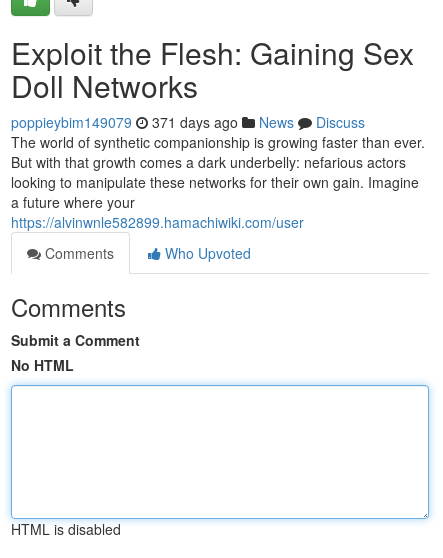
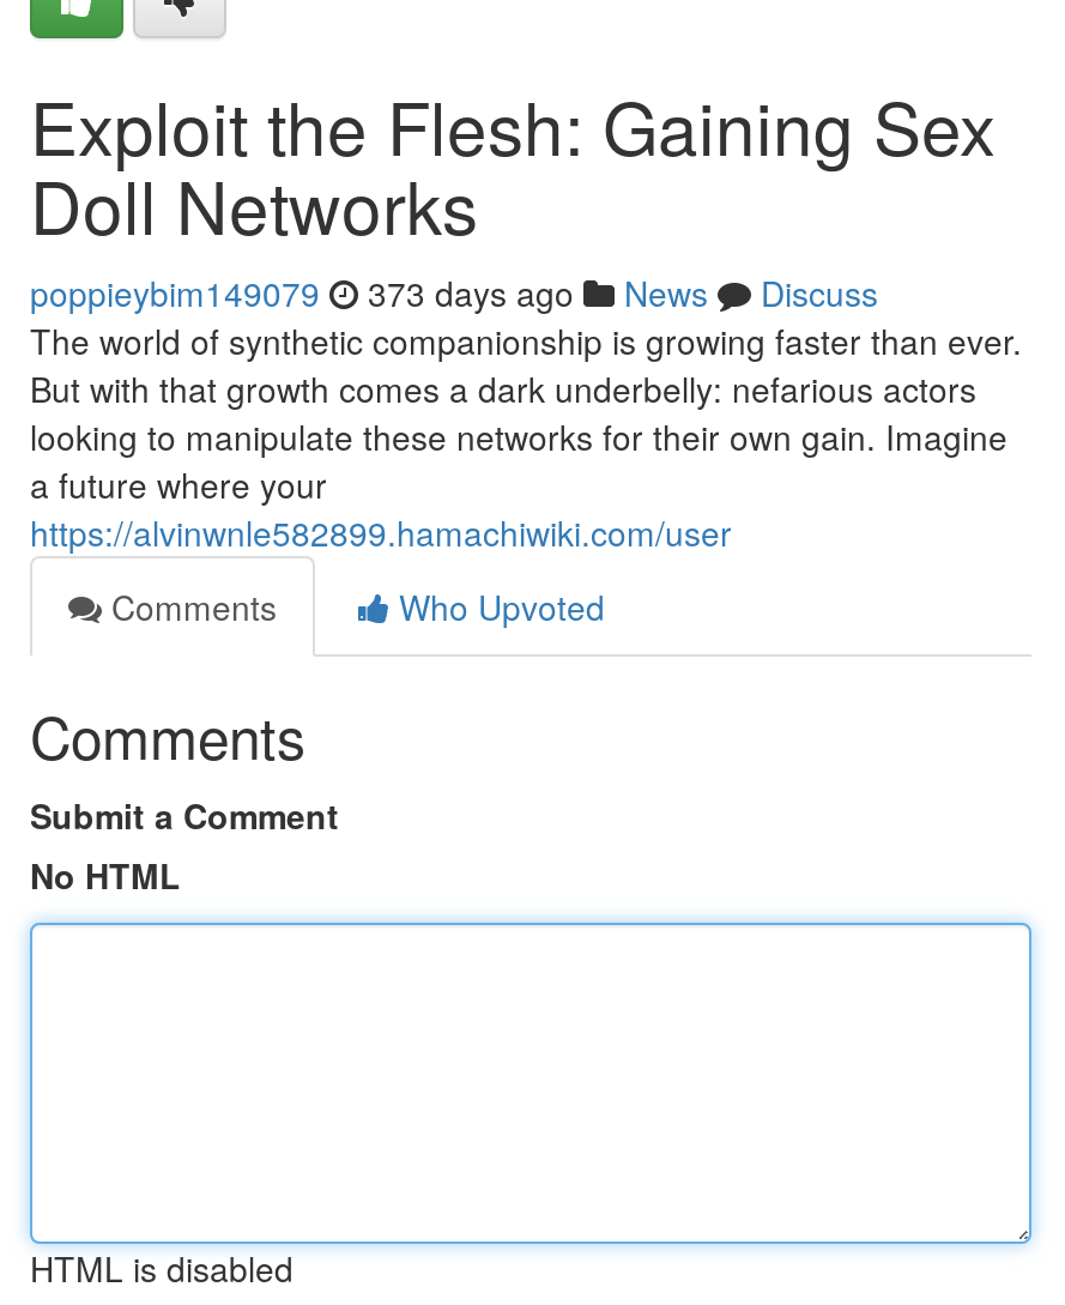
- poppieybim149079 371 days ago News Discuss
+ poppieybim149079 373 days ago News Discuss
